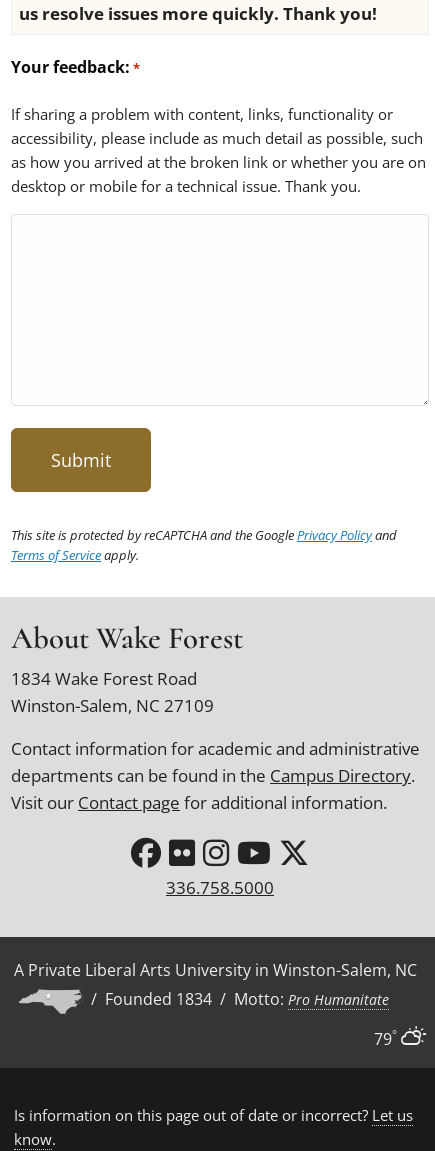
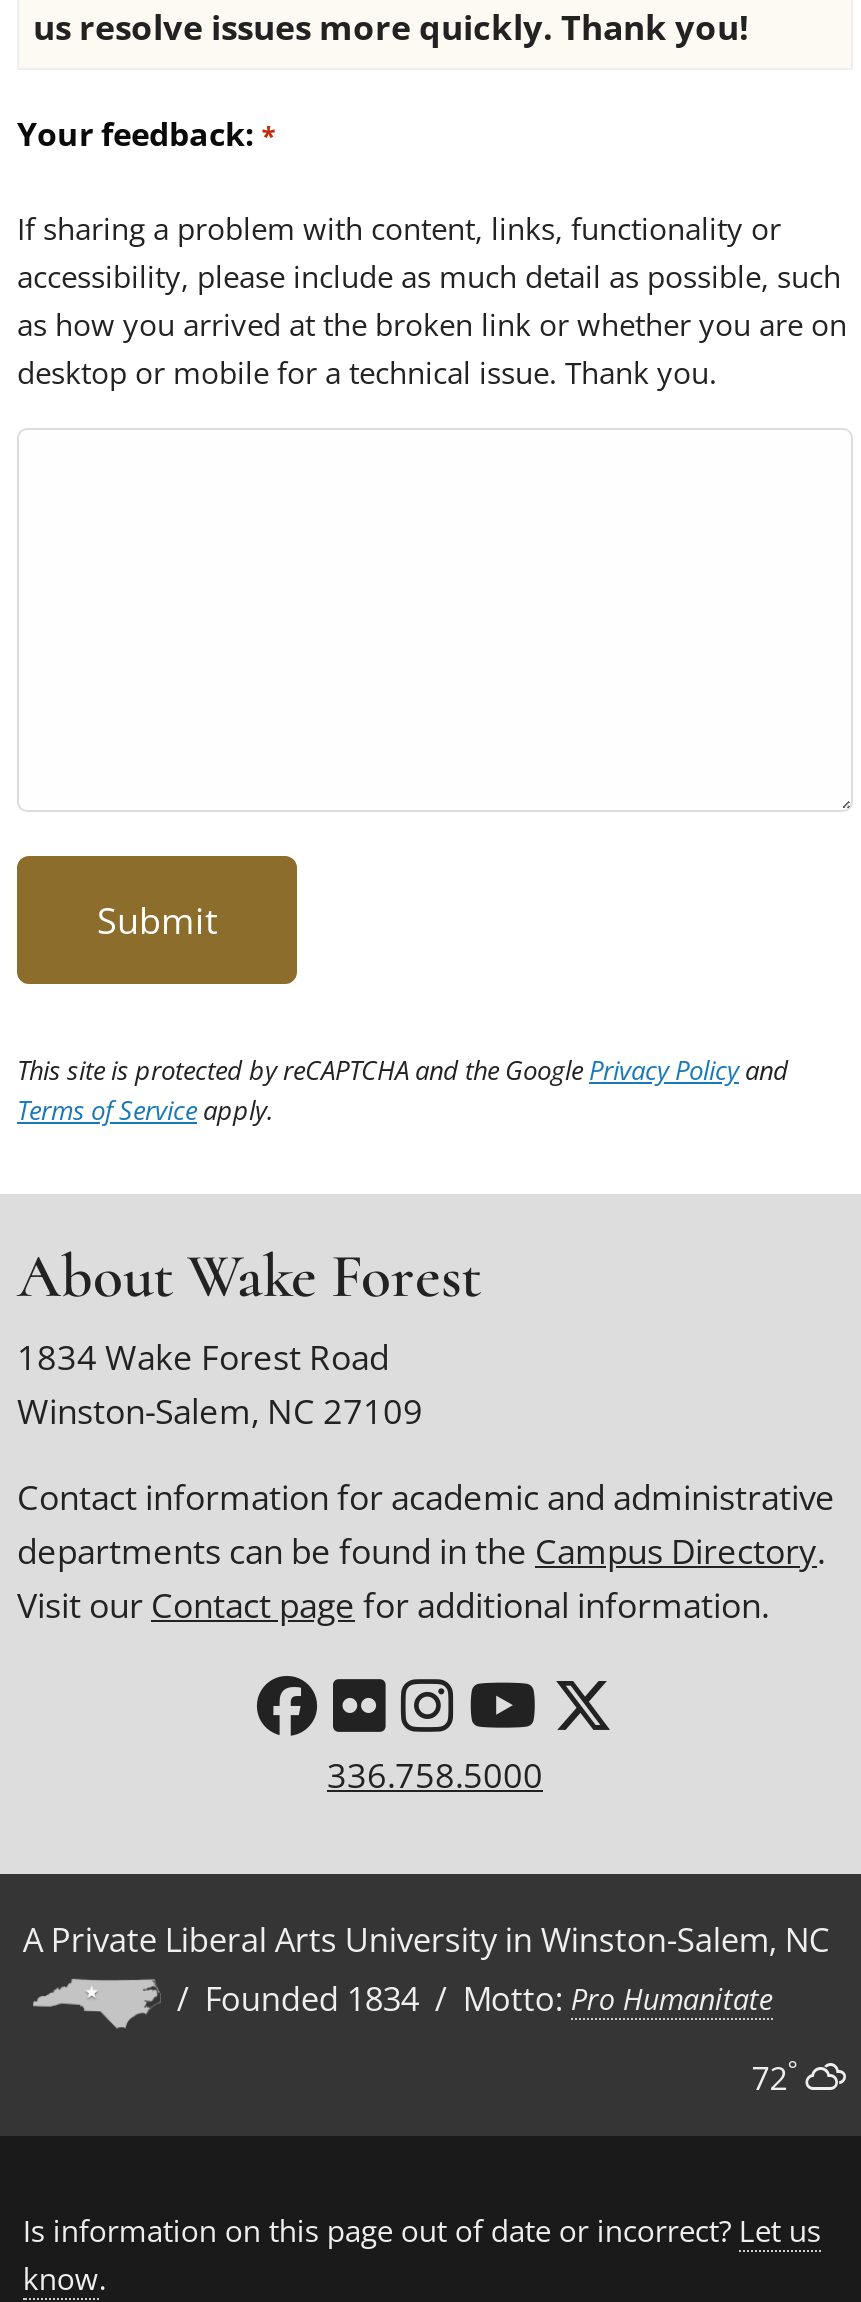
- 79°
+ 72°
